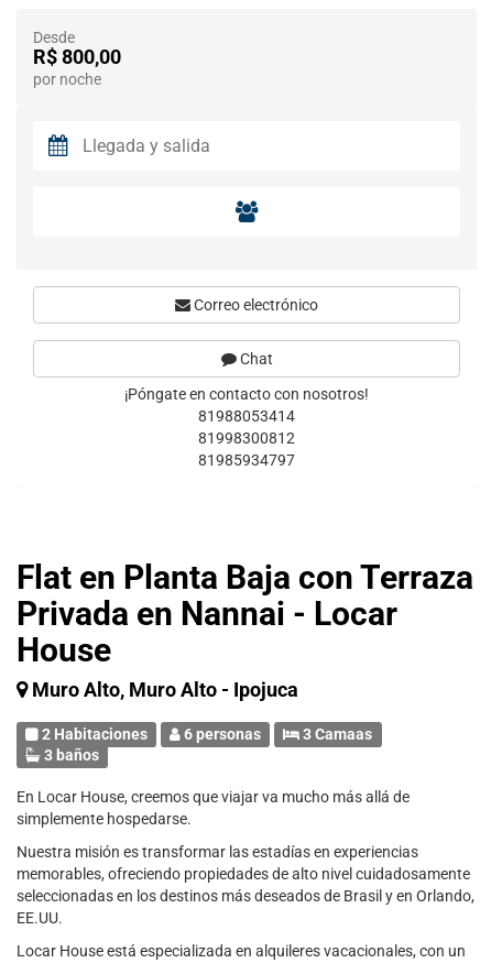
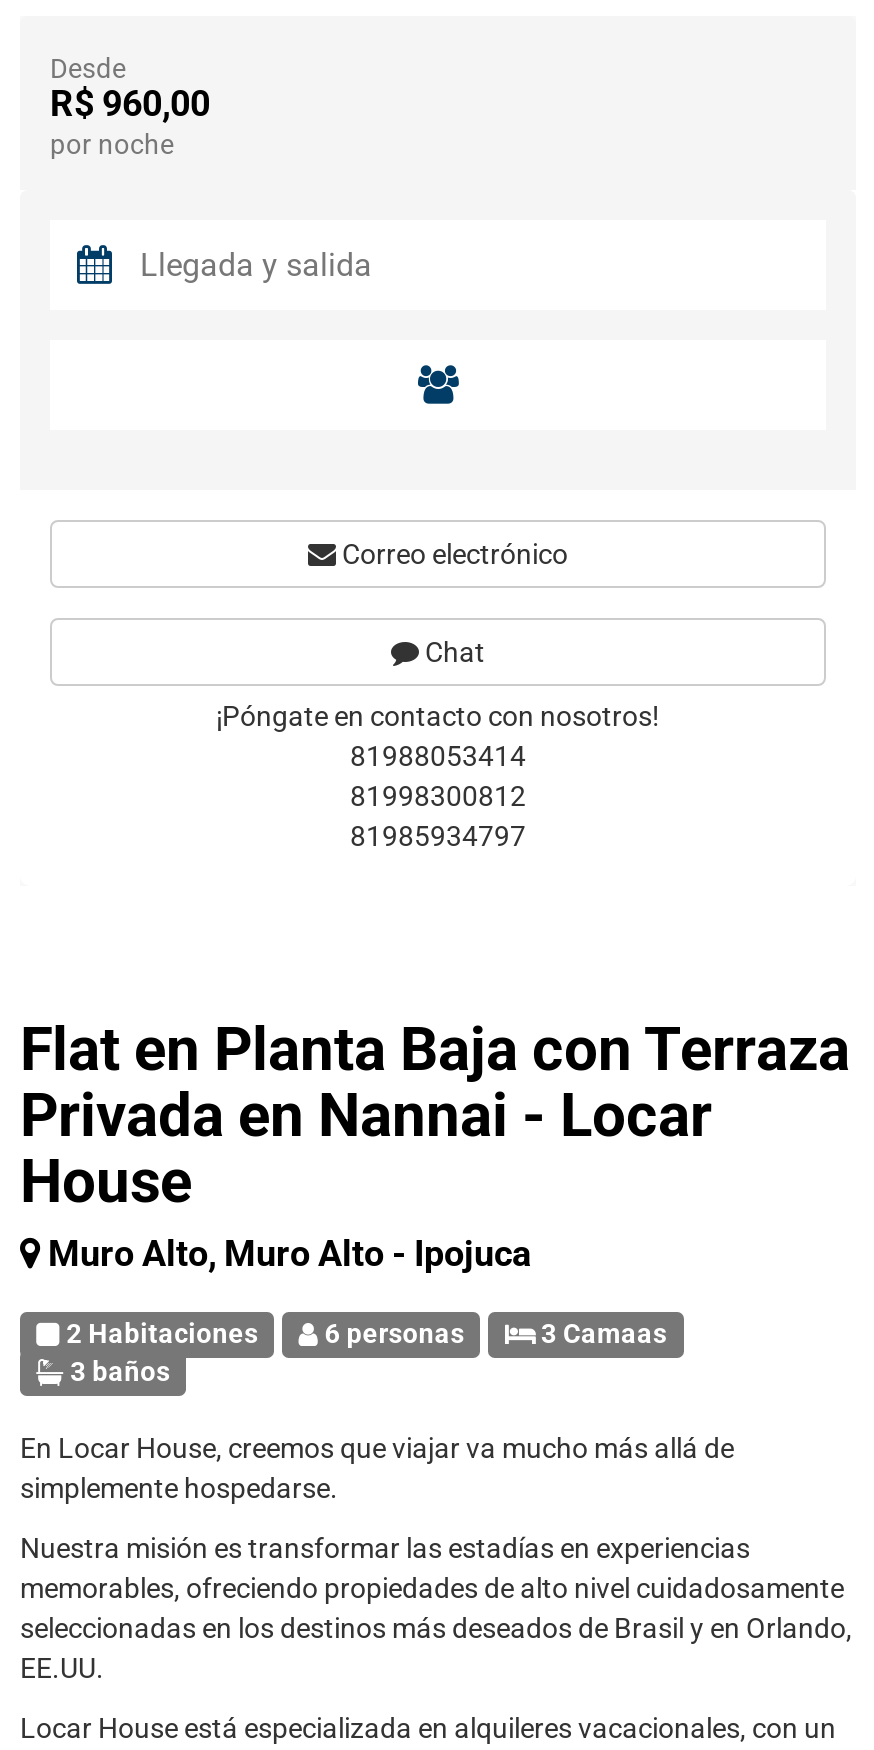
- R$ 800,00
+ R$ 960,00
